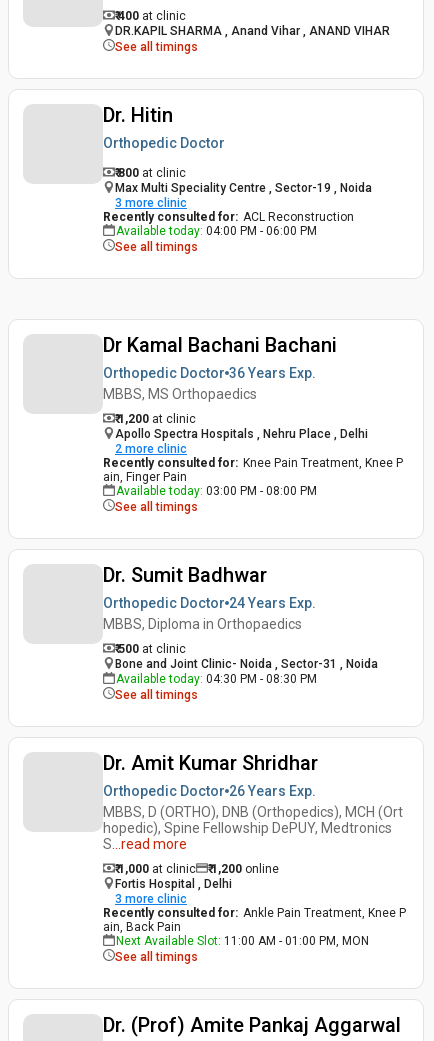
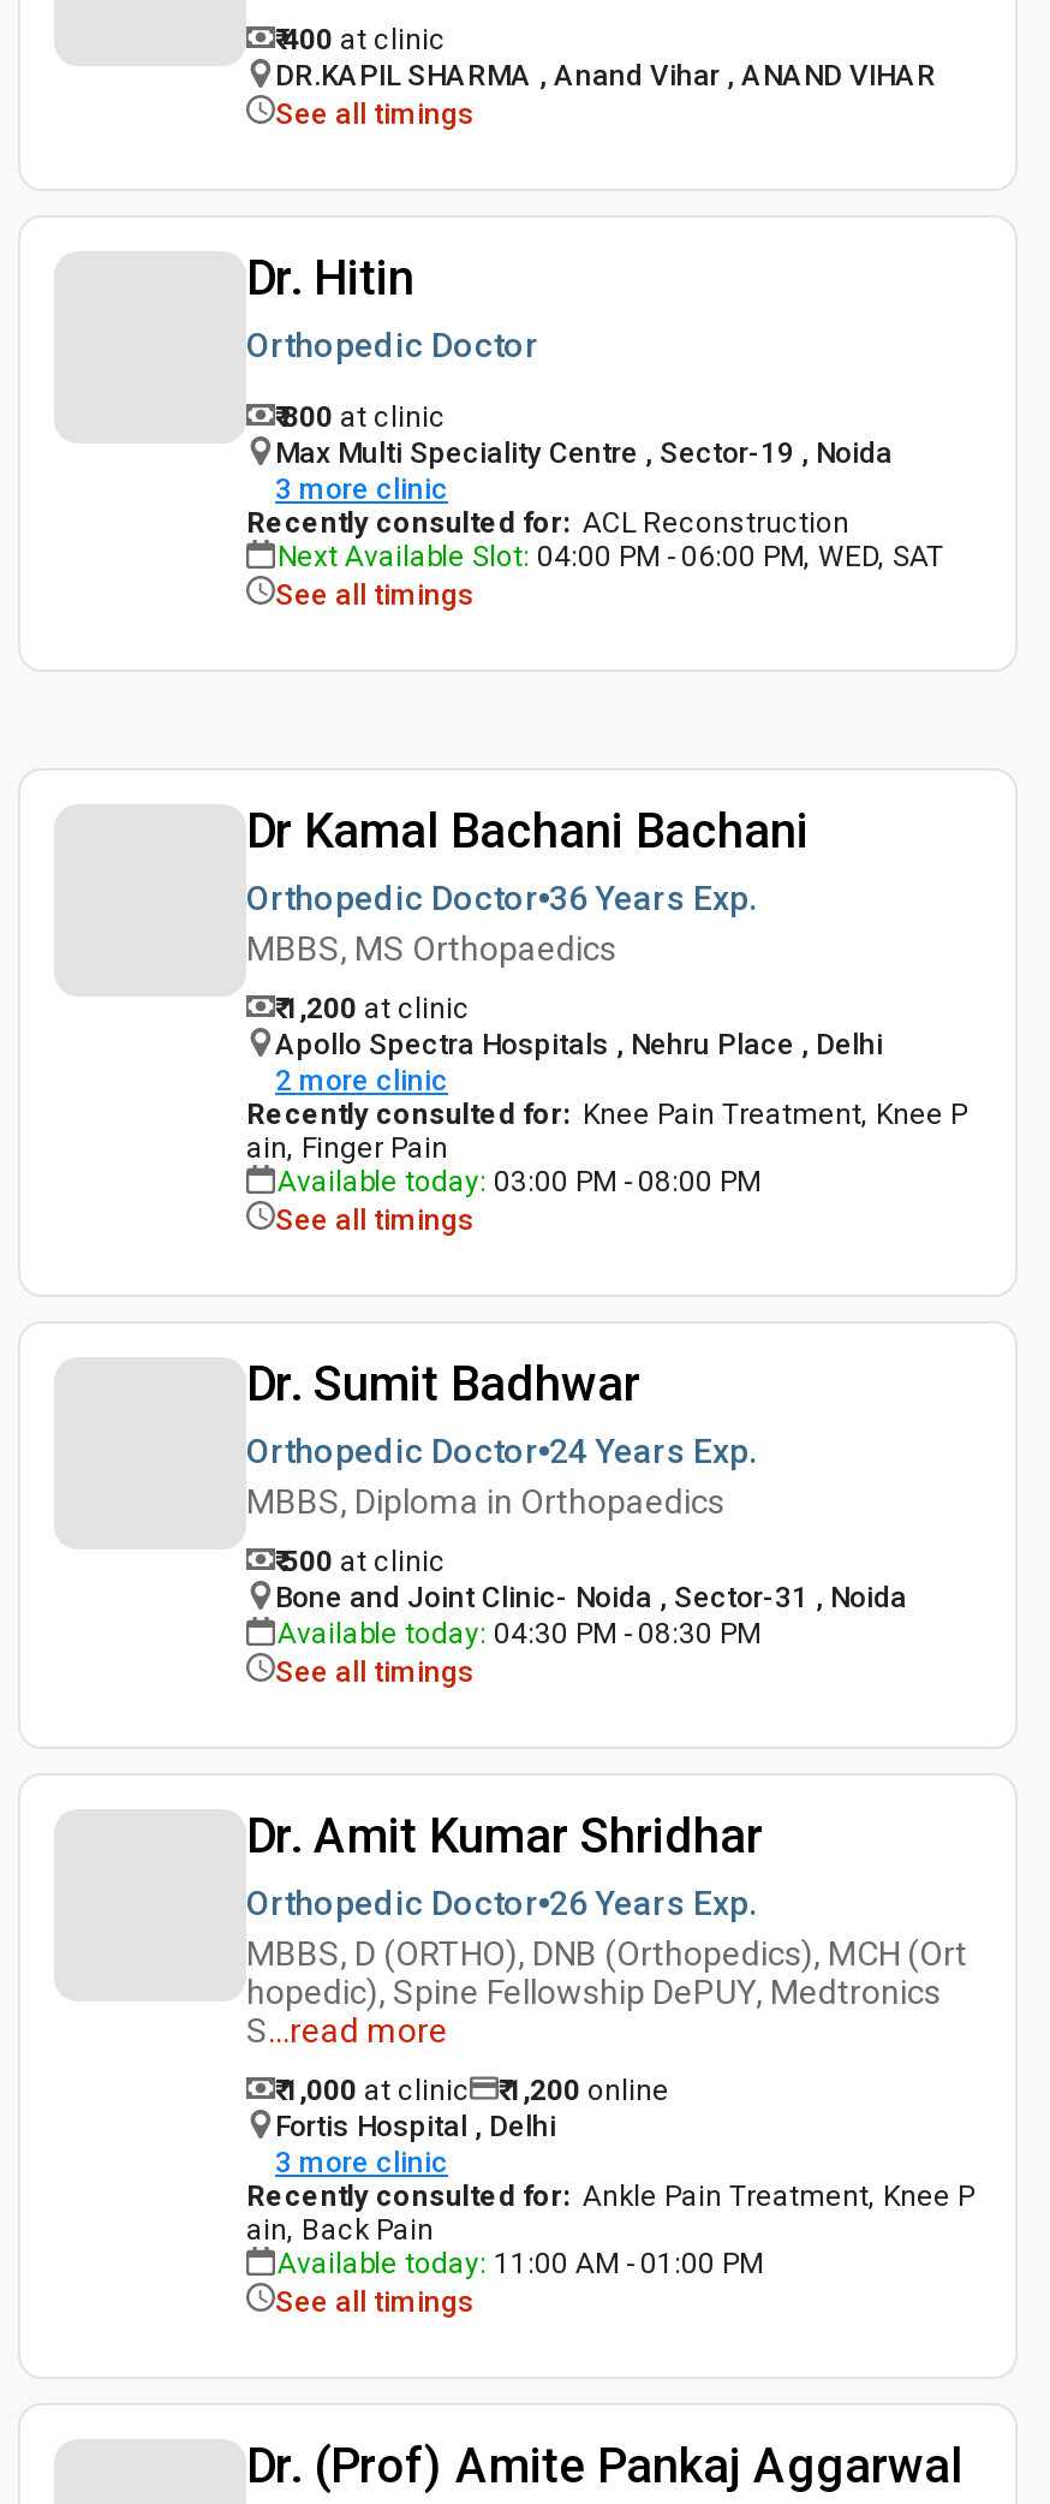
- Available today: 04:00 PM - 06:00 PM
+ Next Available Slot: 04:00 PM - 06:00 PM, WED, SAT

- Next Available Slot: 11:00 AM - 01:00 PM, MON
+ Available today: 11:00 AM - 01:00 PM
